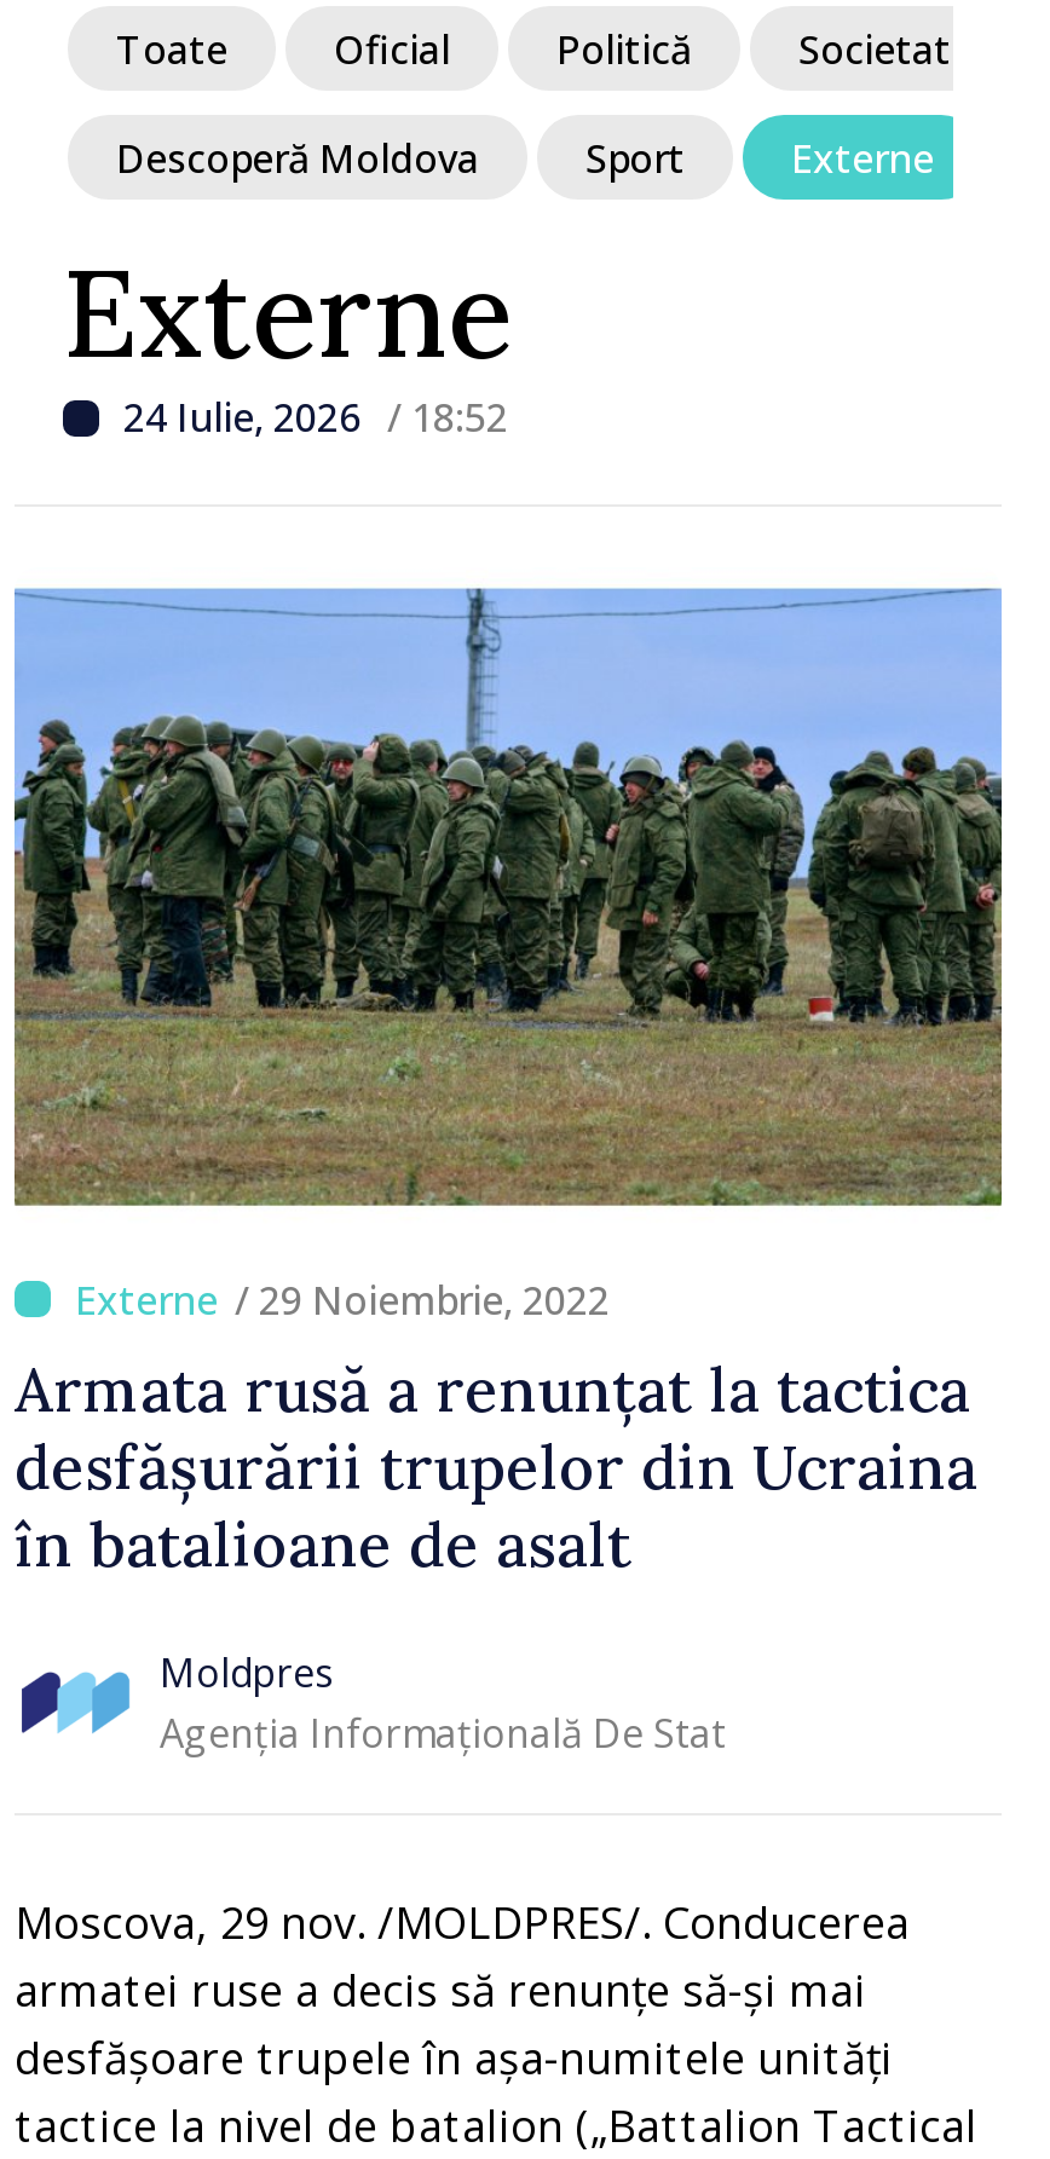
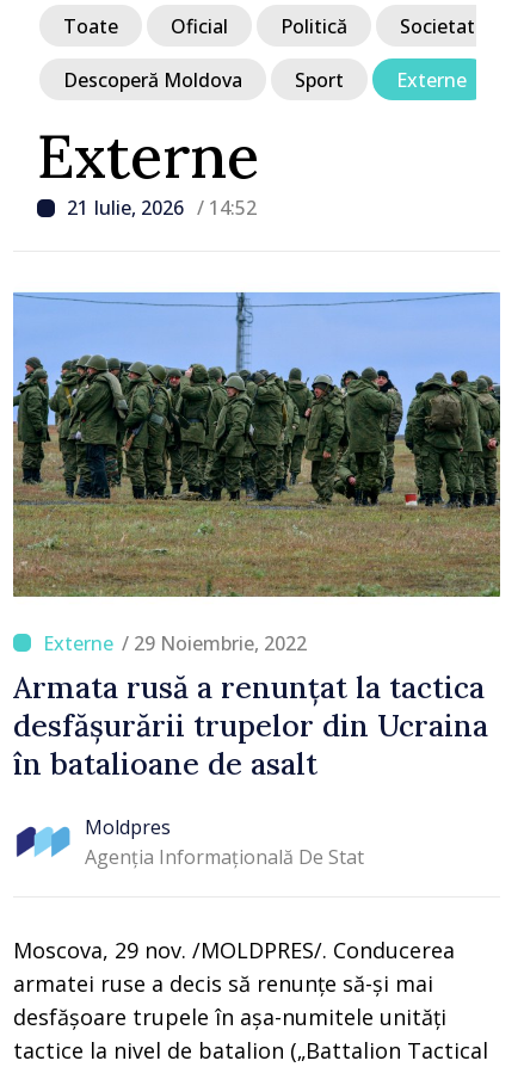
- 24 Iulie, 2026 / 18:52
+ 21 Iulie, 2026 / 14:52
